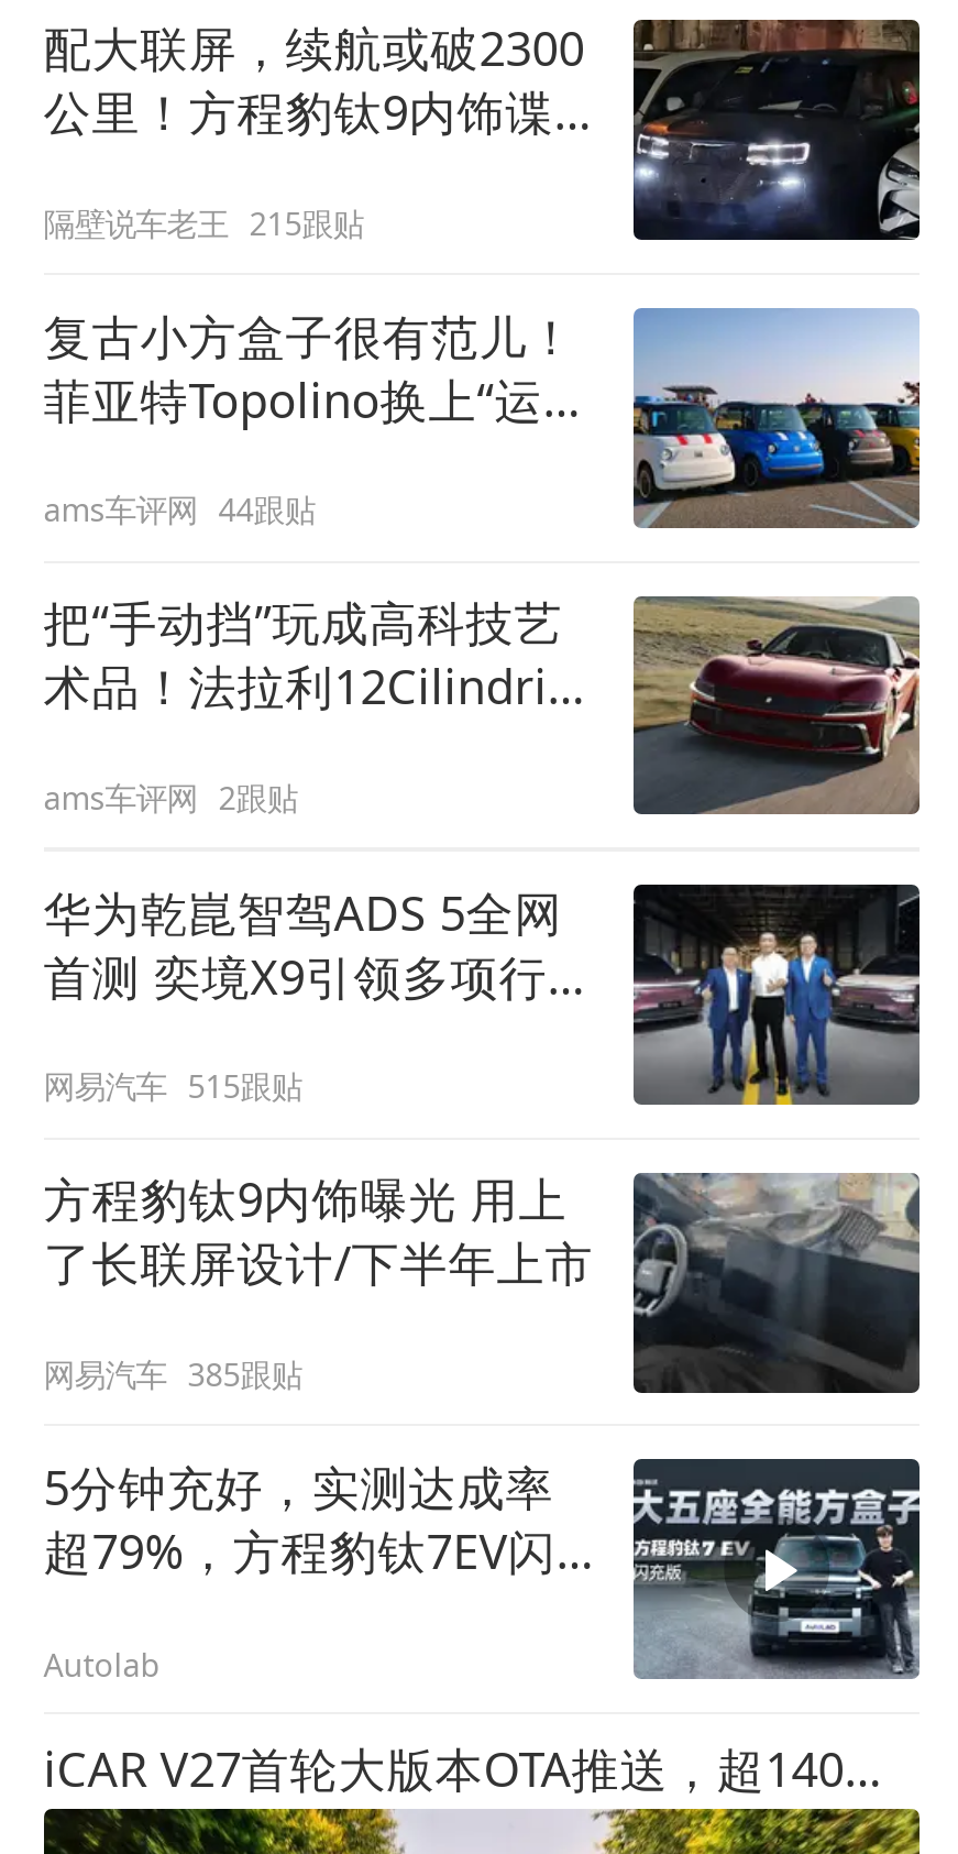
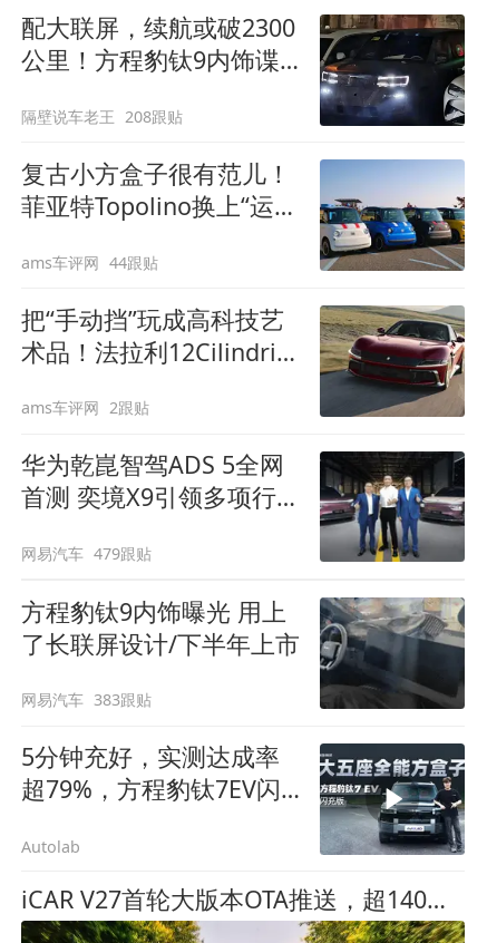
- 隔壁说车老王 215跟贴
+ 隔壁说车老王 208跟贴

- 网易汽车 515跟贴
+ 网易汽车 479跟贴

- 网易汽车 385跟贴
+ 网易汽车 383跟贴
